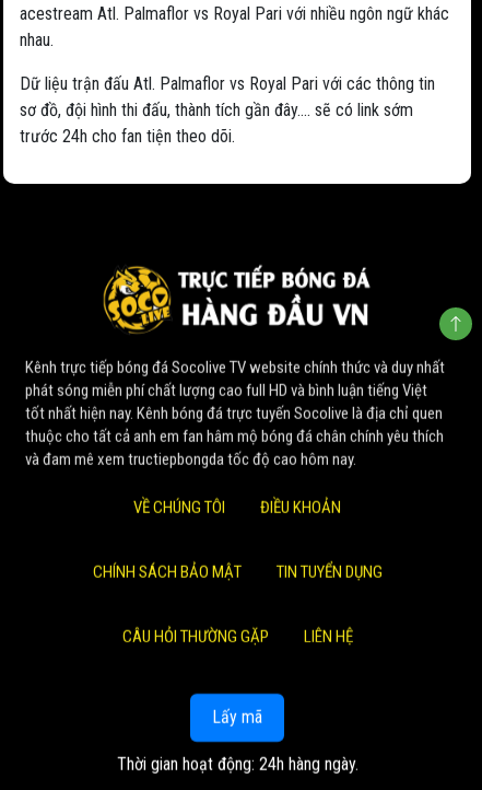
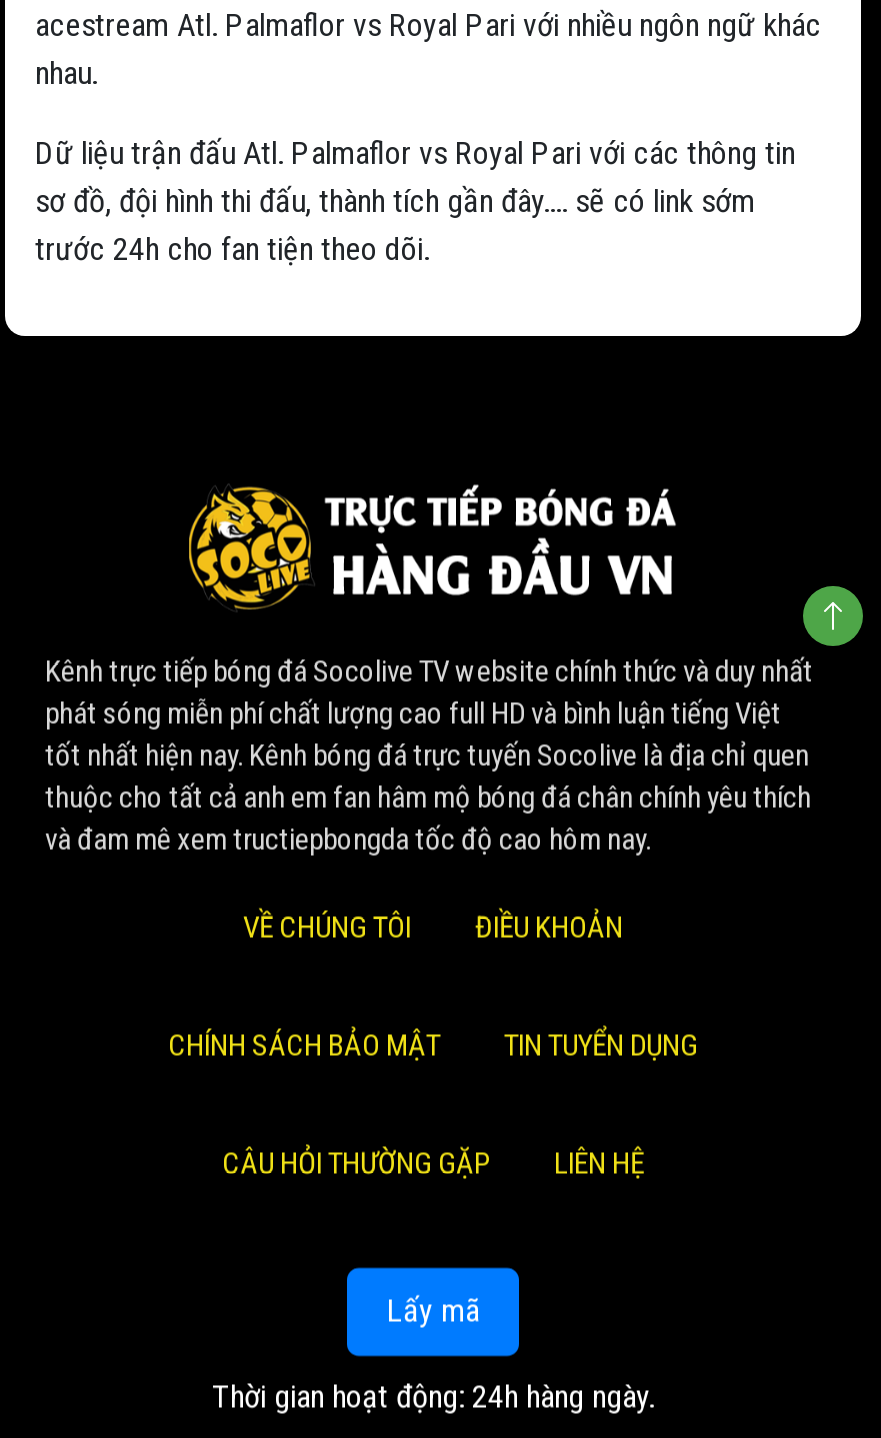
- [image]
+ [image]
